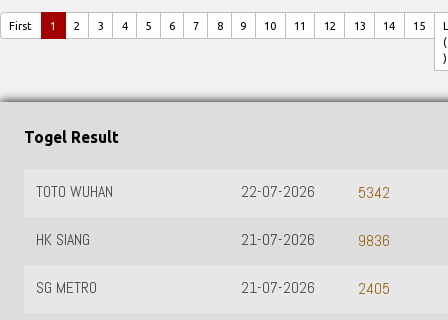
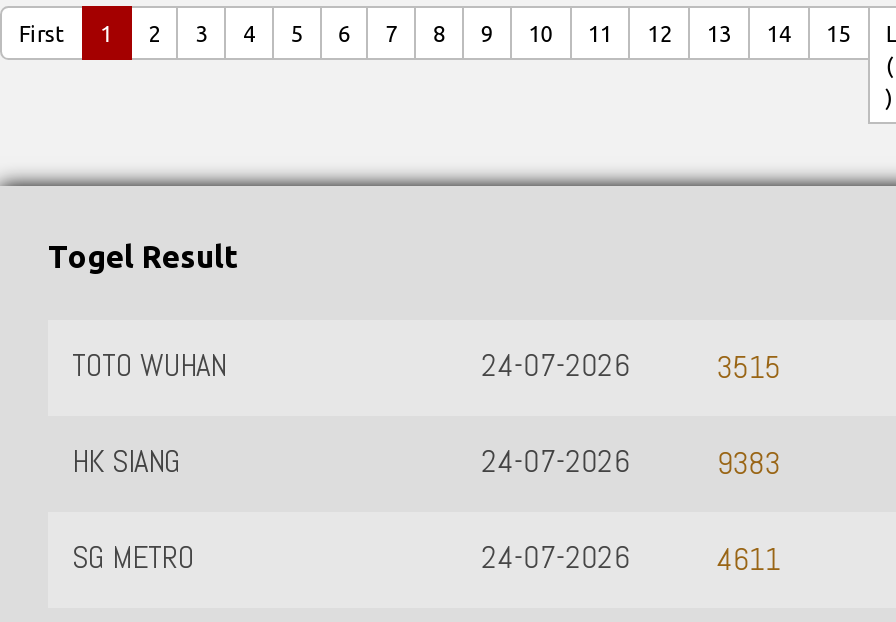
- 22-07-2026
+ 24-07-2026

- 5342
+ 3515

- 21-07-2026
+ 24-07-2026

- 9836
+ 9383

- 21-07-2026
+ 24-07-2026

- 2405
+ 4611
